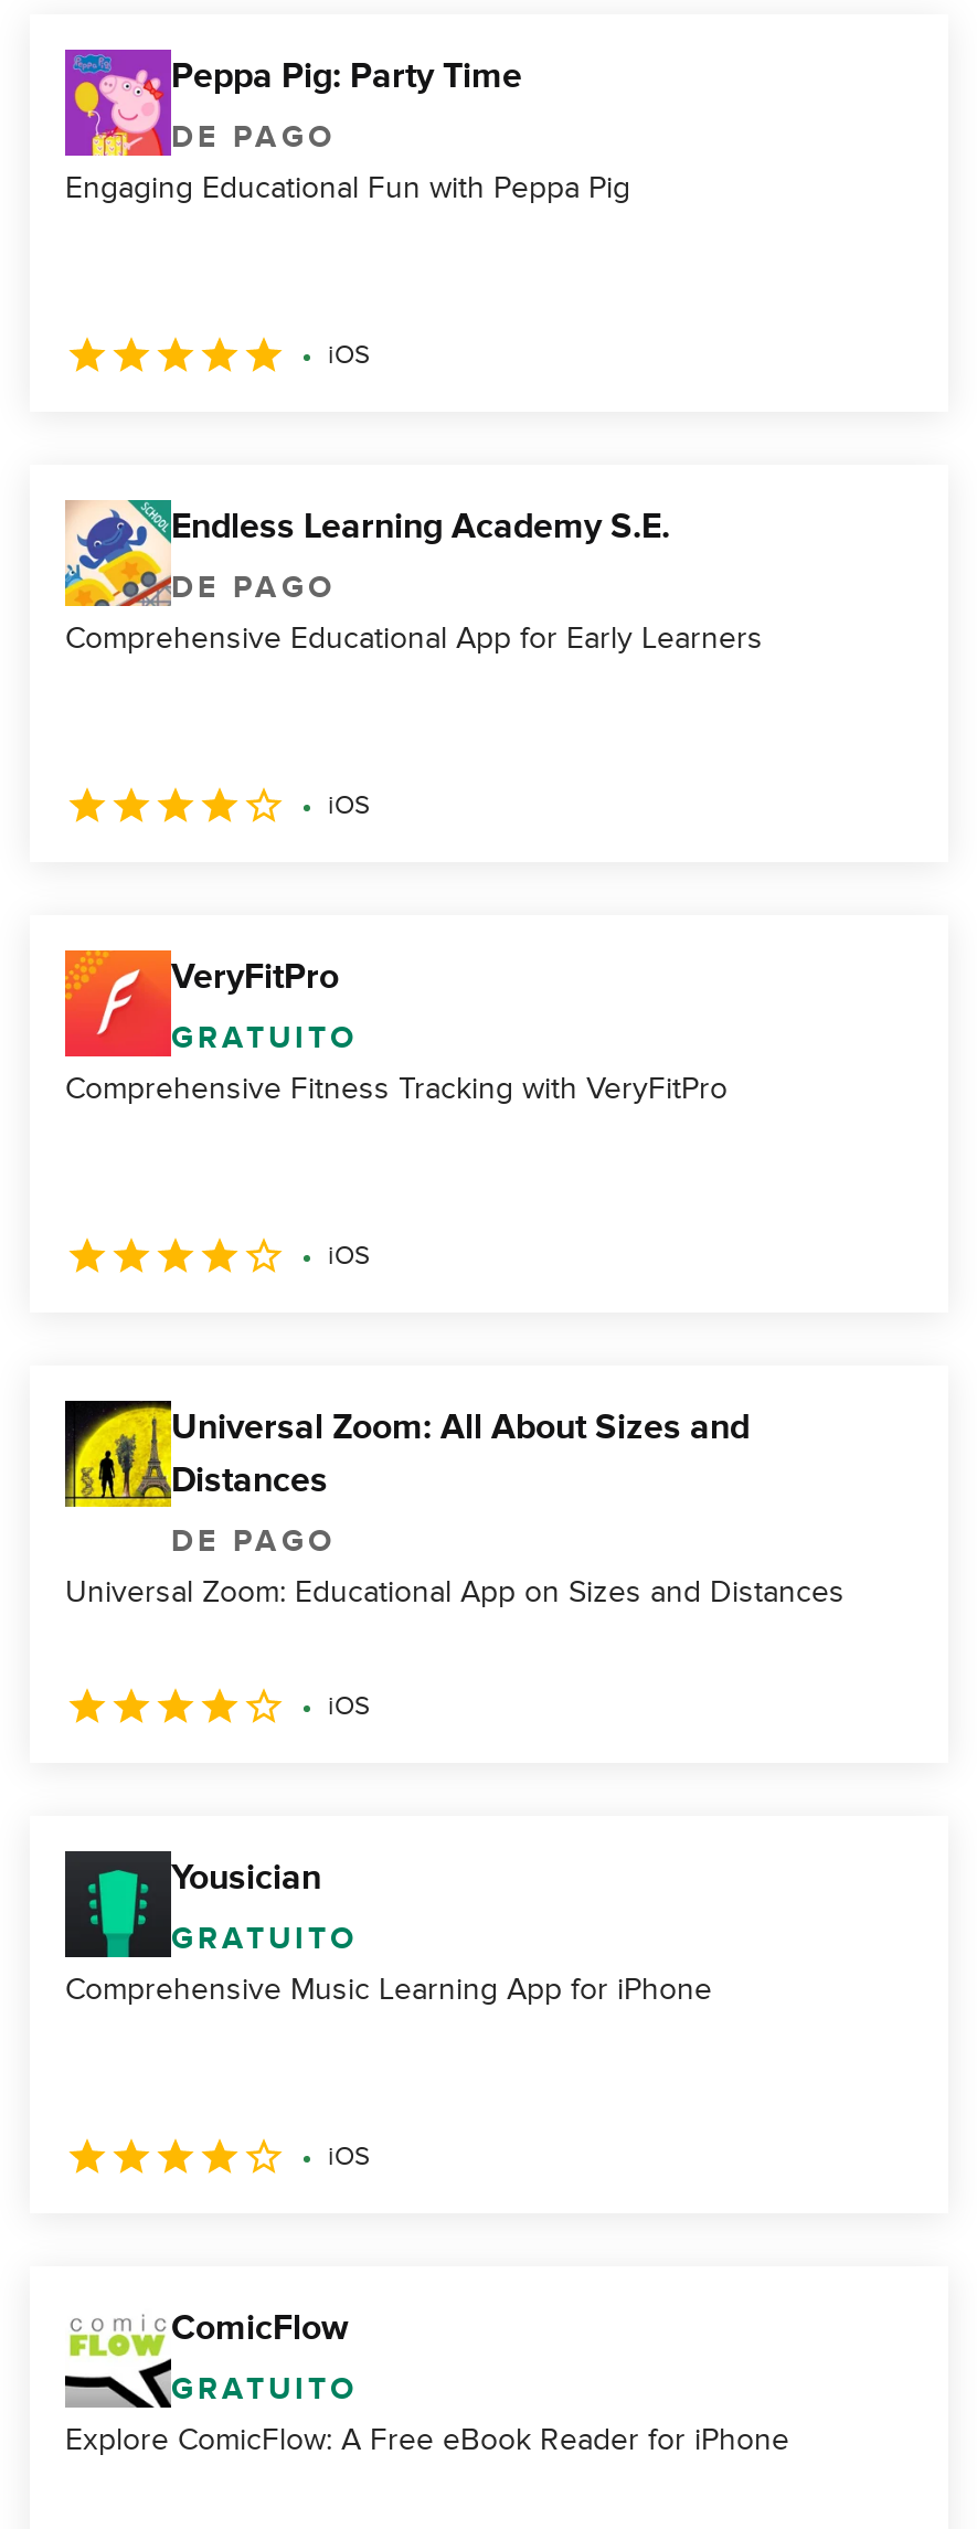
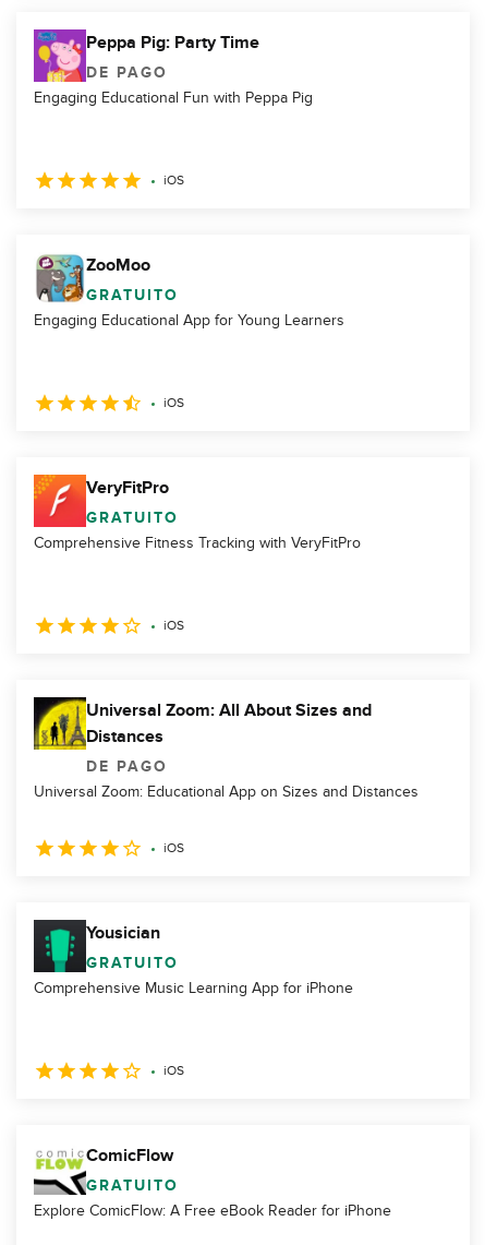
- [image]
- Endless Learning Academy S.E.
- DE PAGO
- Comprehensive Educational App for Early Learners
+ [image]
+ ZooMoo
+ GRATUITO
+ Engaging Educational App for Young Learners
